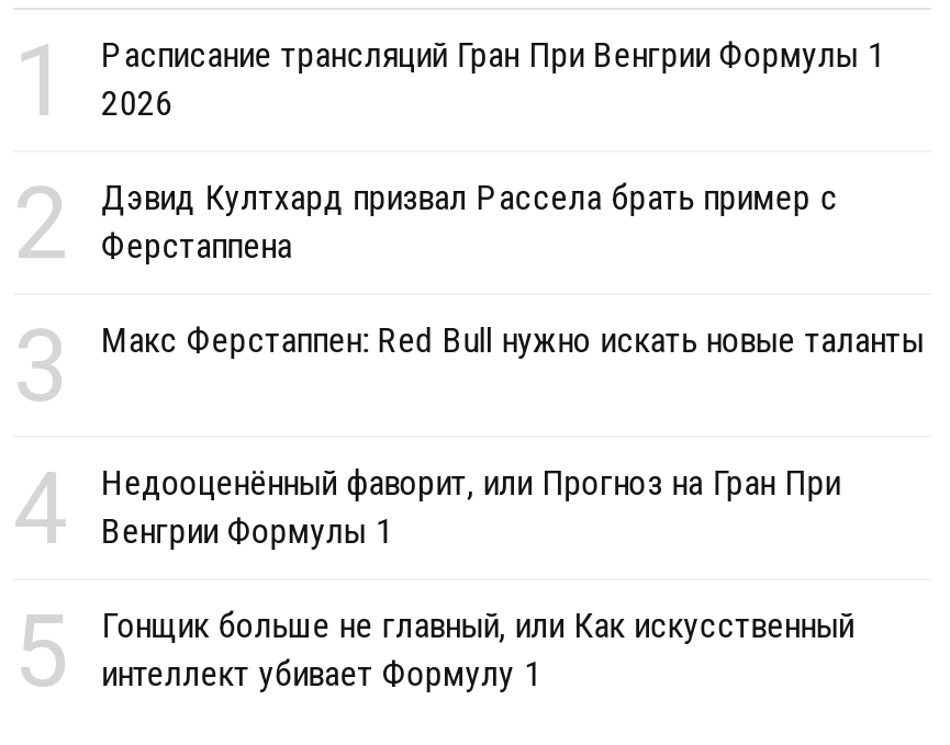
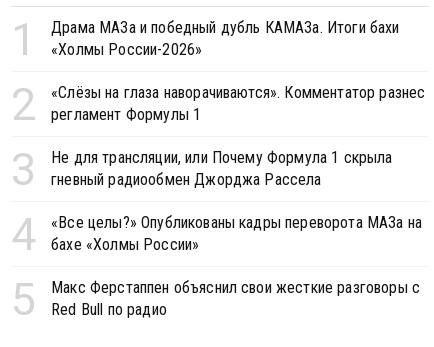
- Расписание трансляций Гран При Венгрии Формулы 1
- 2026
+ Драма МАЗа и победный дубль КАМАЗа. Итоги бахи
+ «Холмы России-2026»

- Дэвид Култхард призвал Рассела брать пример с
- Ферстаппена
+ «Слёзы на глаза наворачиваются». Комментатор разнес
+ регламент Формулы 1

- Макс Ферстаппен: Red Bull нужно искать новые таланты
+ Не для трансляции, или Почему Формула 1 скрыла
+ гневный радиообмен Джорджа Рассела

- Недооценённый фаворит, или Прогноз на Гран При
- Венгрии Формулы 1
+ «Все целы?» Опубликованы кадры переворота МАЗа на
+ бахе «Холмы России»

- Гонщик больше не главный, или Как искусственный
- интеллект убивает Формулу 1
+ Макс Ферстаппен объяснил свои жесткие разговоры с
+ Red Bull по радио
